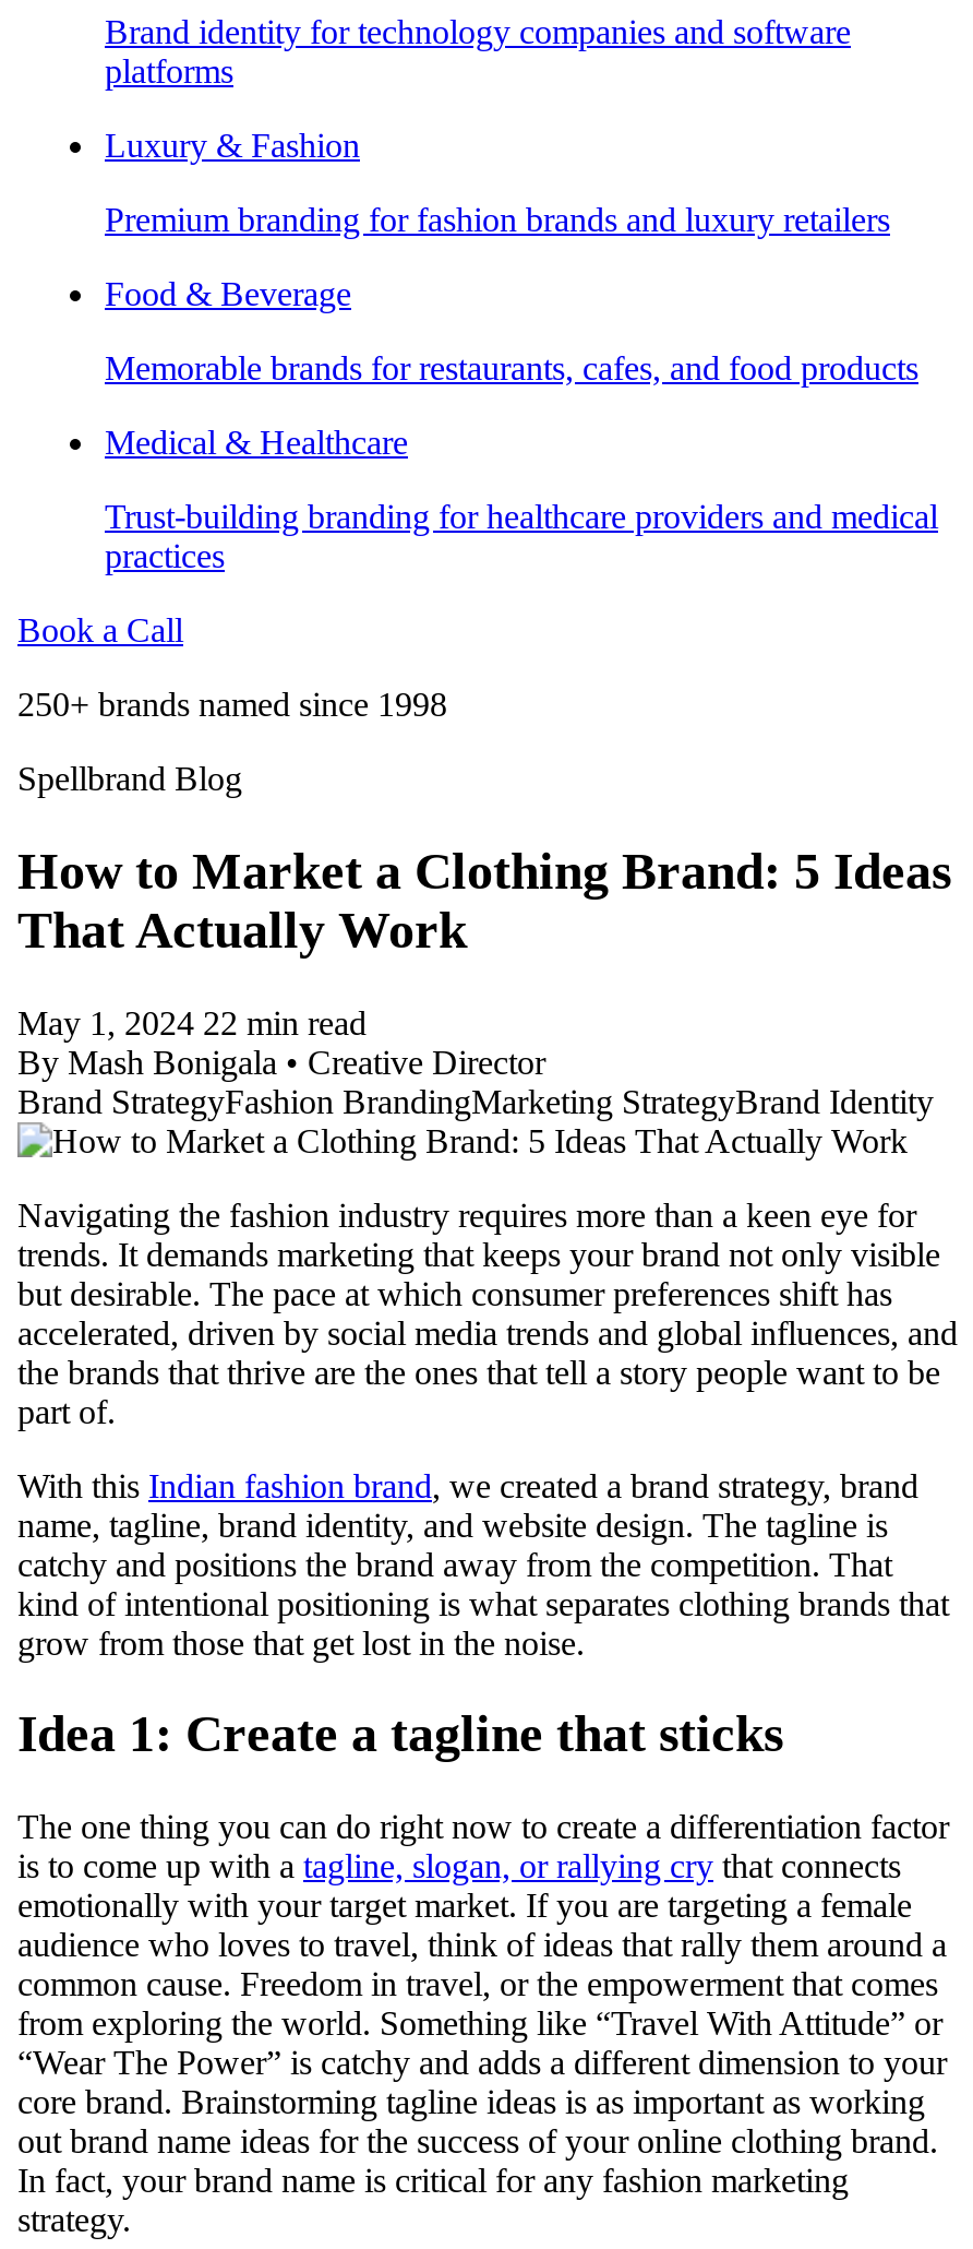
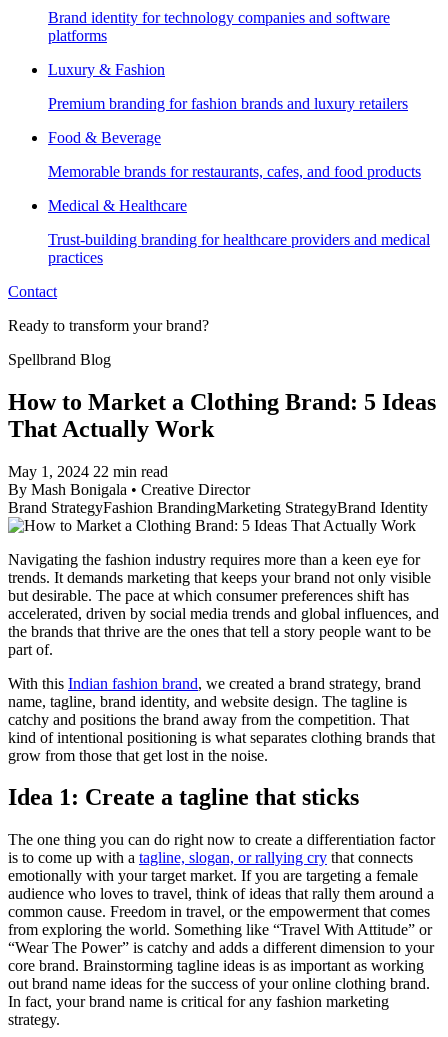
- Book a Call
+ Contact

- 250+ brands named since 1998
+ Ready to transform your brand?
